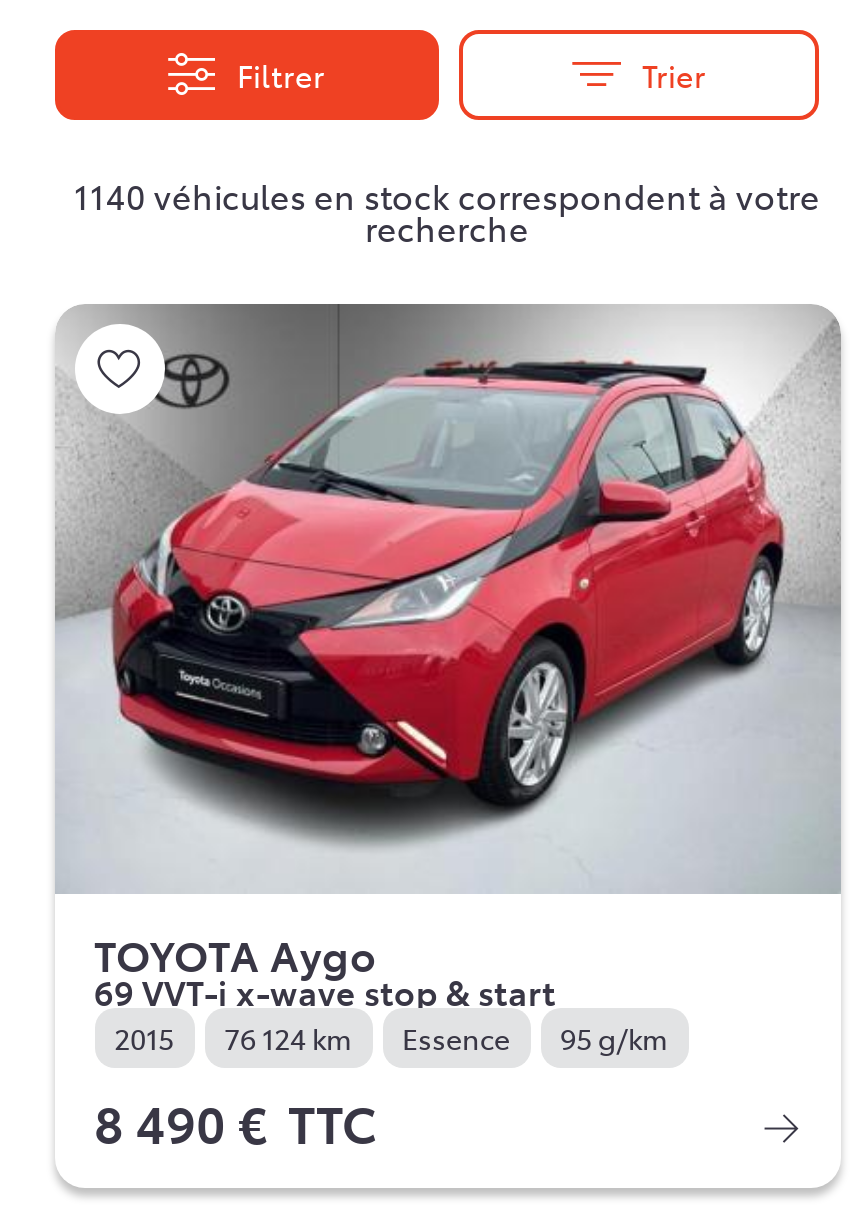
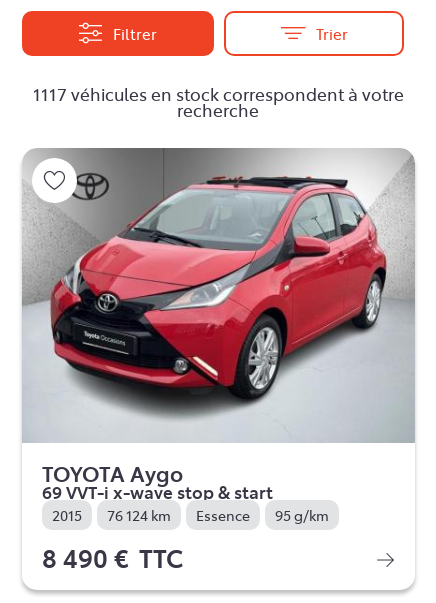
- 1140 véhicules en stock correspondent à votre
+ 1117 véhicules en stock correspondent à votre
